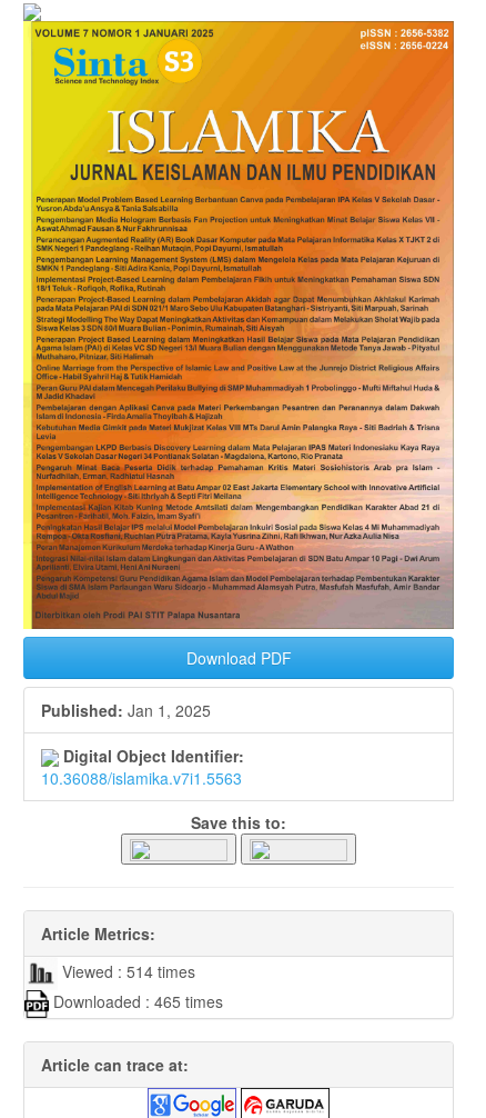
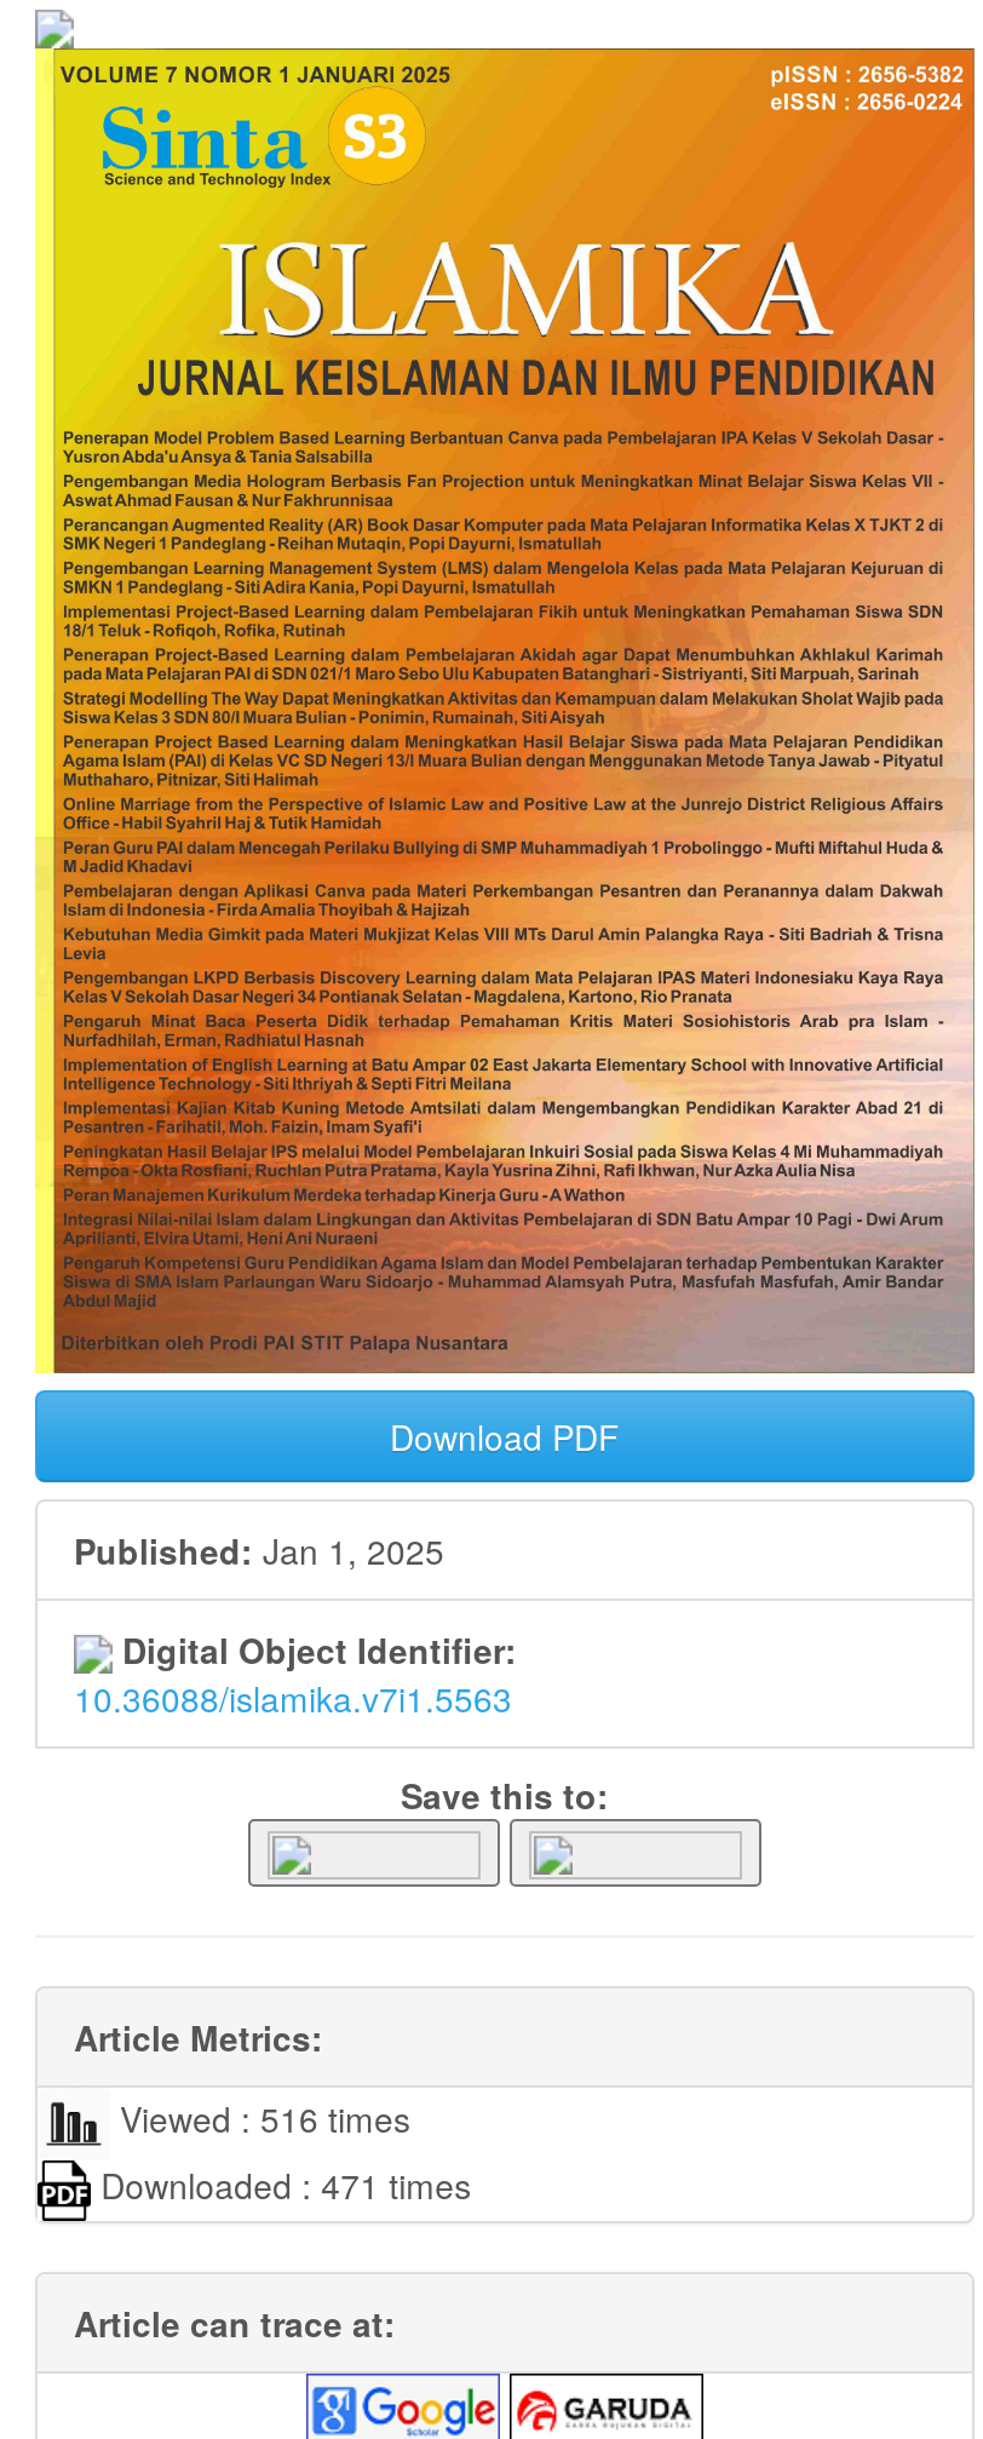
- Viewed : 514 times
+ Viewed : 516 times

- Downloaded : 465 times
+ Downloaded : 471 times
